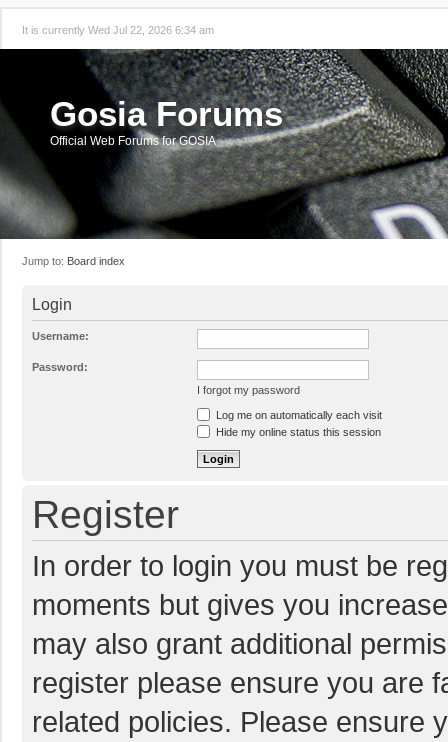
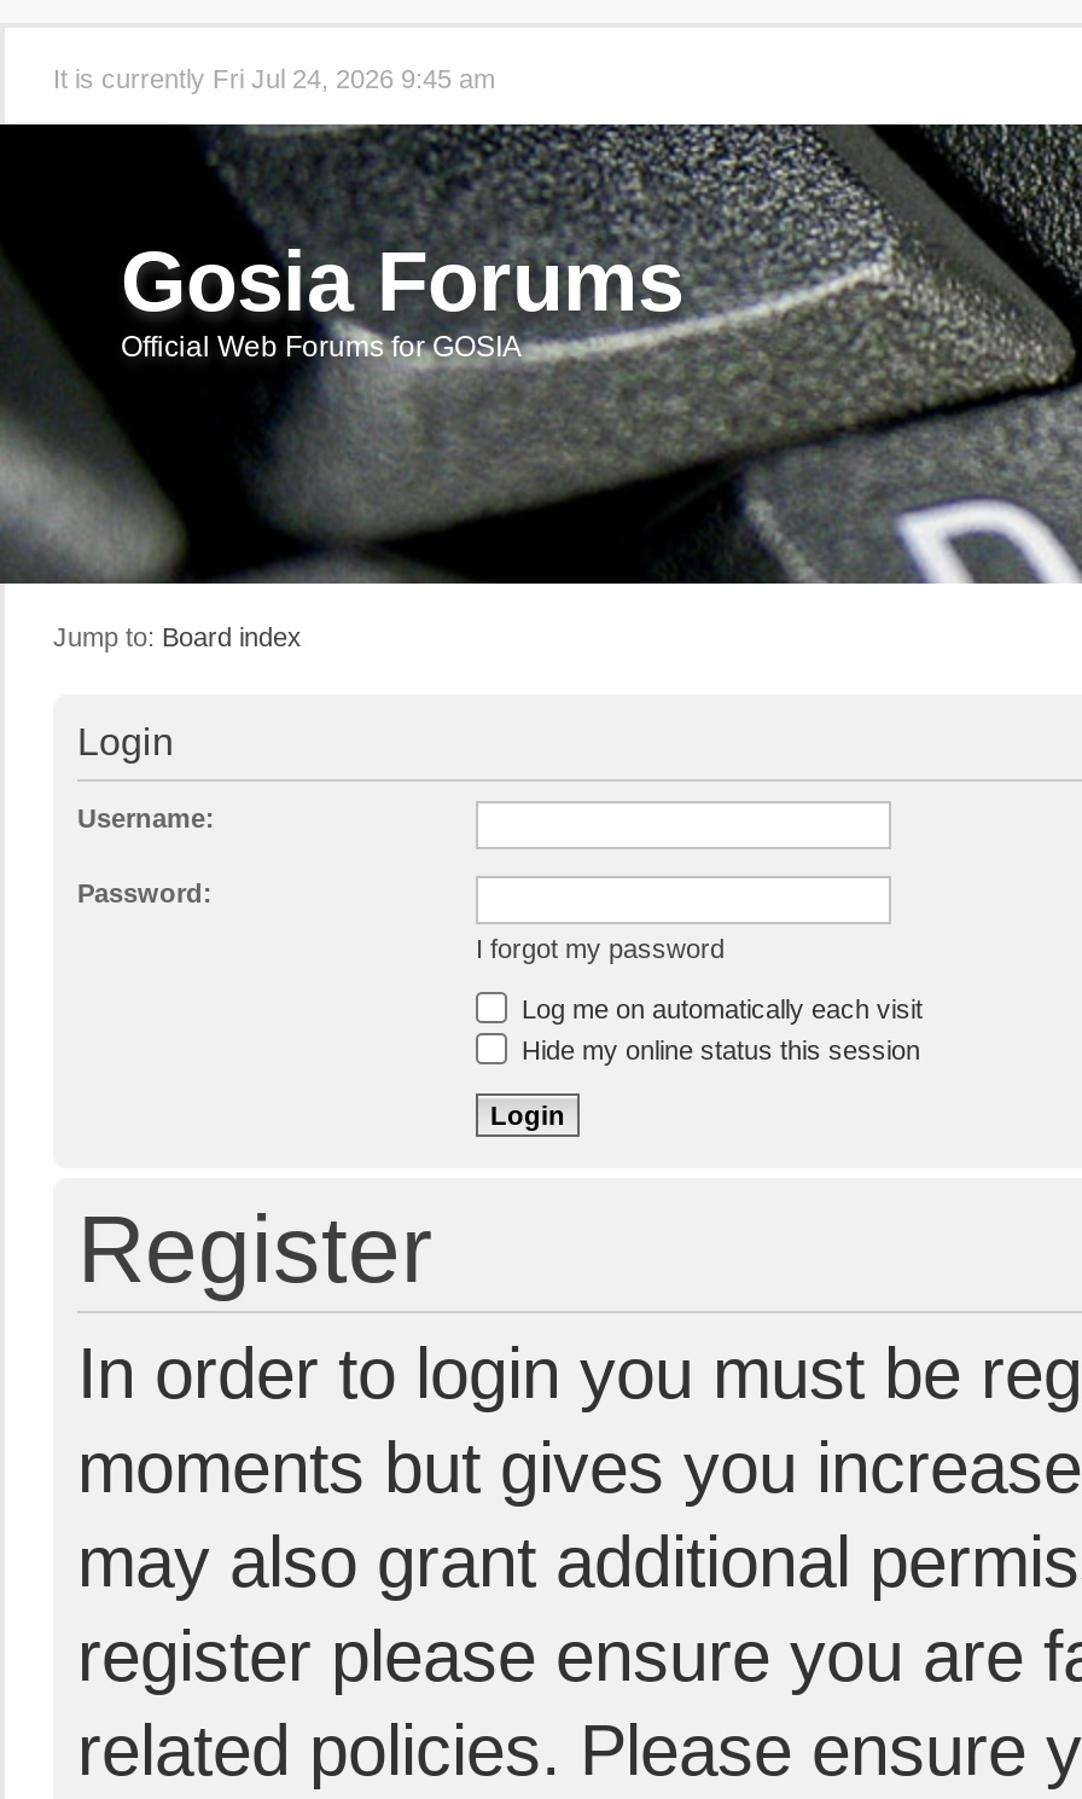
- It is currently Wed Jul 22, 2026 6:34 am
+ It is currently Fri Jul 24, 2026 9:45 am
